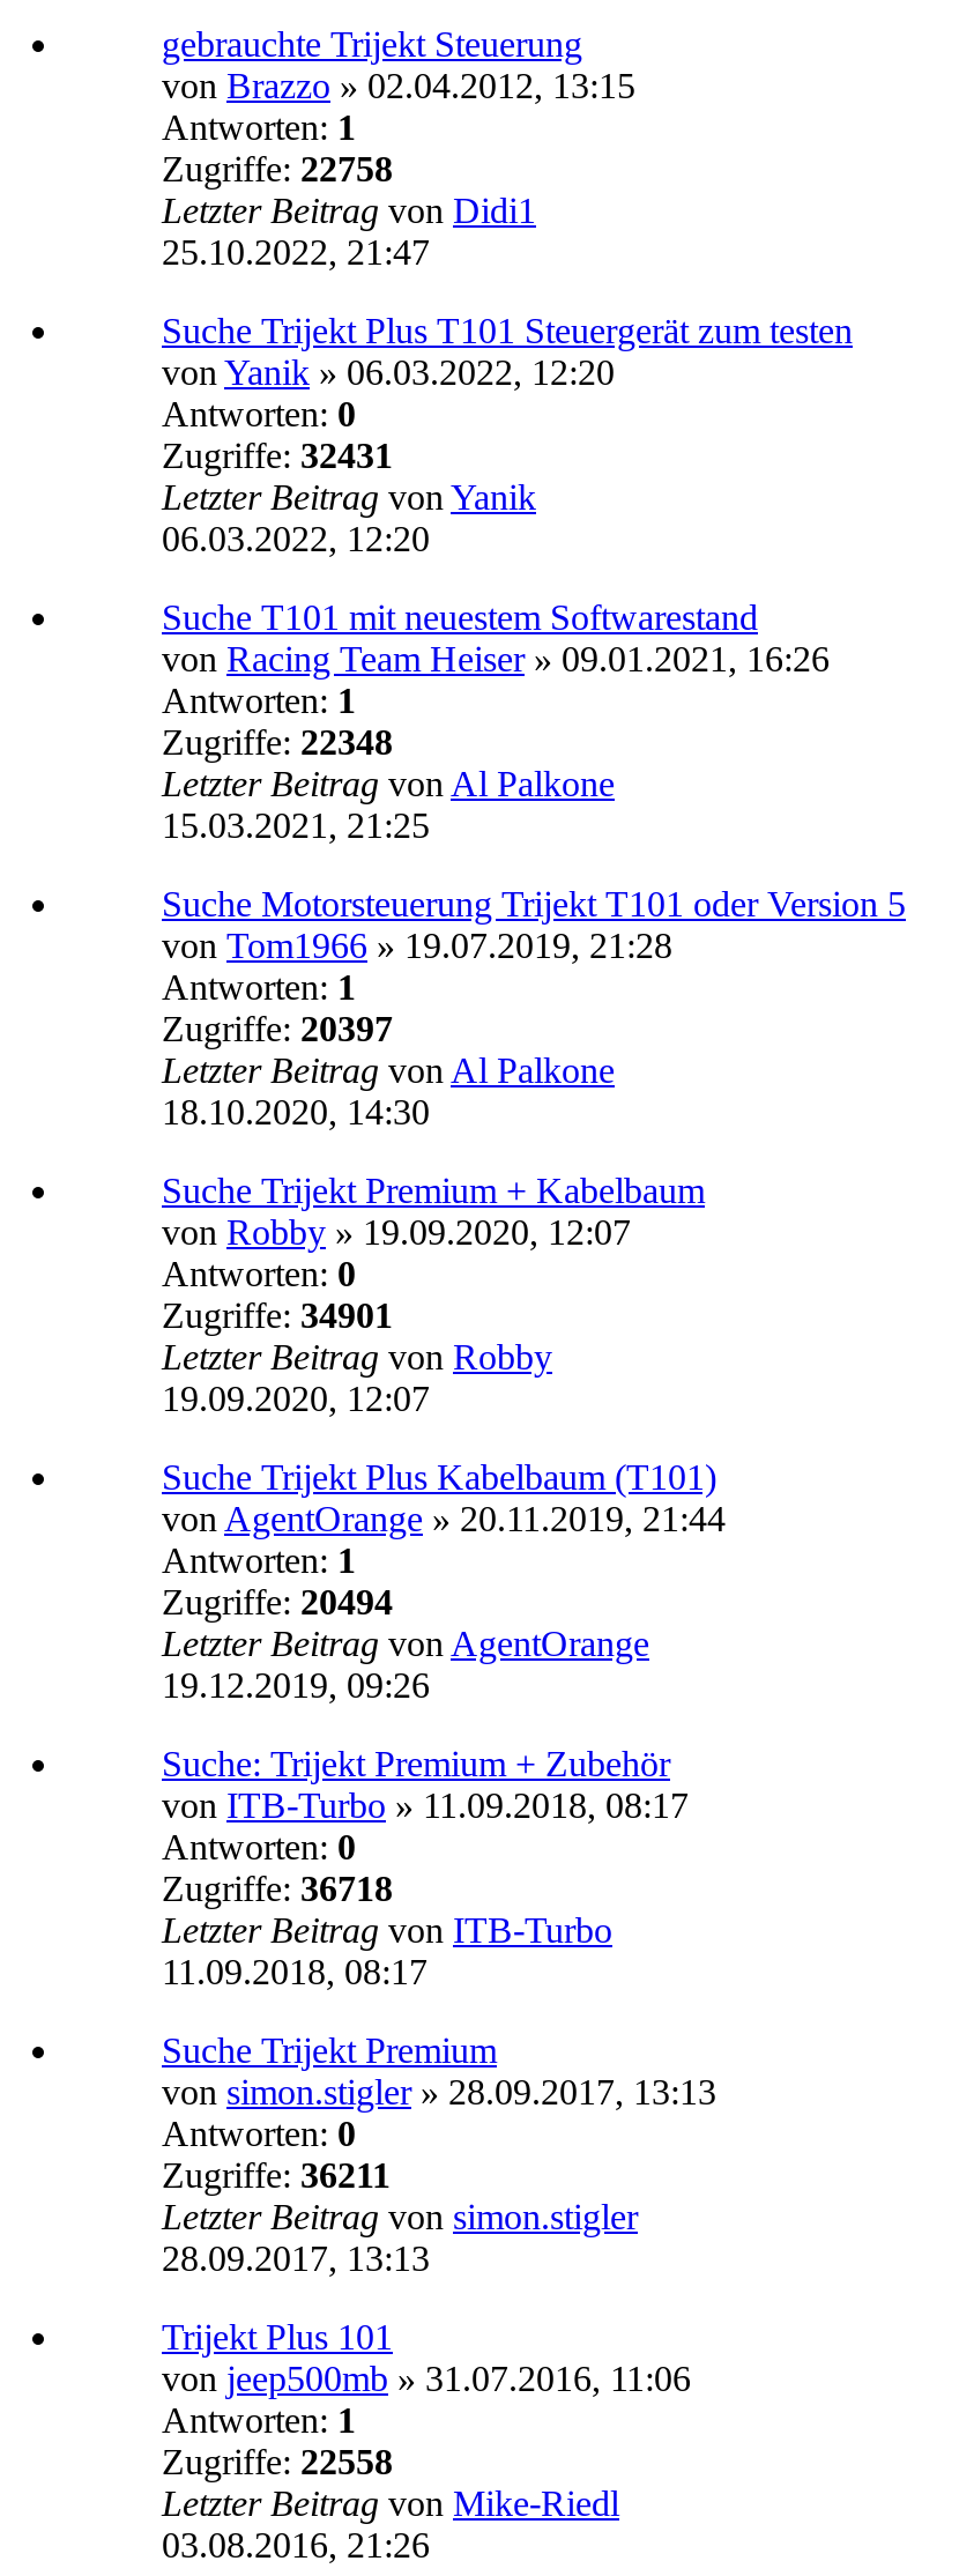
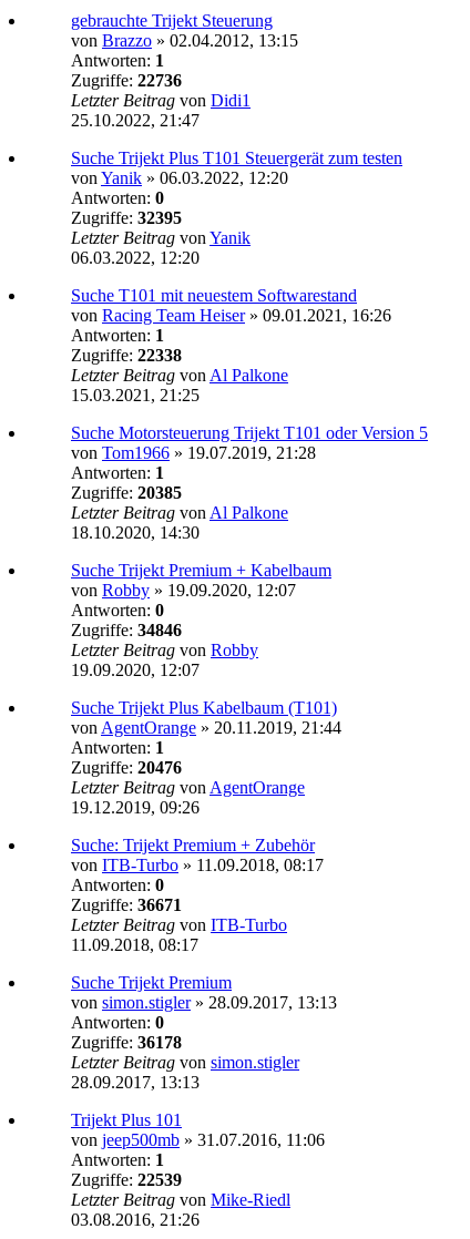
- Zugriffe: 22758
+ Zugriffe: 22736

- Zugriffe: 32431
+ Zugriffe: 32395

- Zugriffe: 22348
+ Zugriffe: 22338

- Zugriffe: 20397
+ Zugriffe: 20385

- Zugriffe: 34901
+ Zugriffe: 34846

- Zugriffe: 20494
+ Zugriffe: 20476

- Zugriffe: 36718
+ Zugriffe: 36671

- Zugriffe: 36211
+ Zugriffe: 36178

- Zugriffe: 22558
+ Zugriffe: 22539
